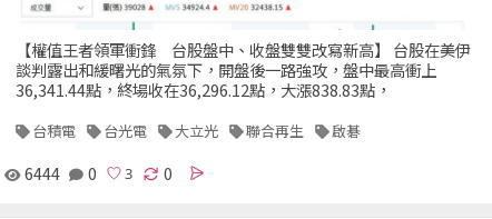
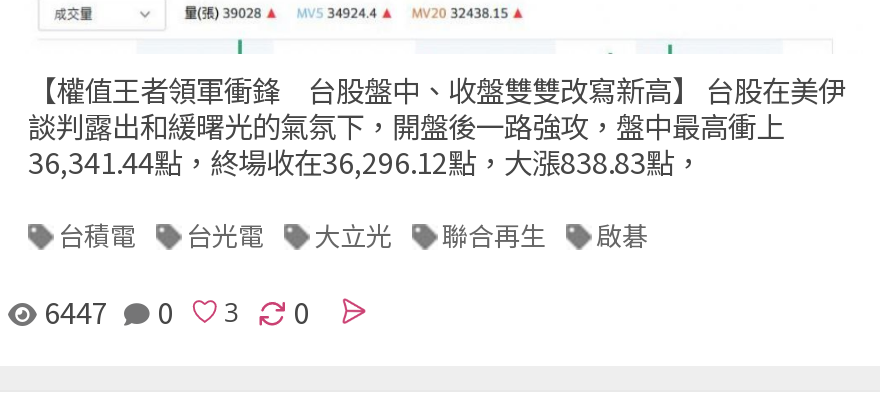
- 6444 0
+ 6447 0
